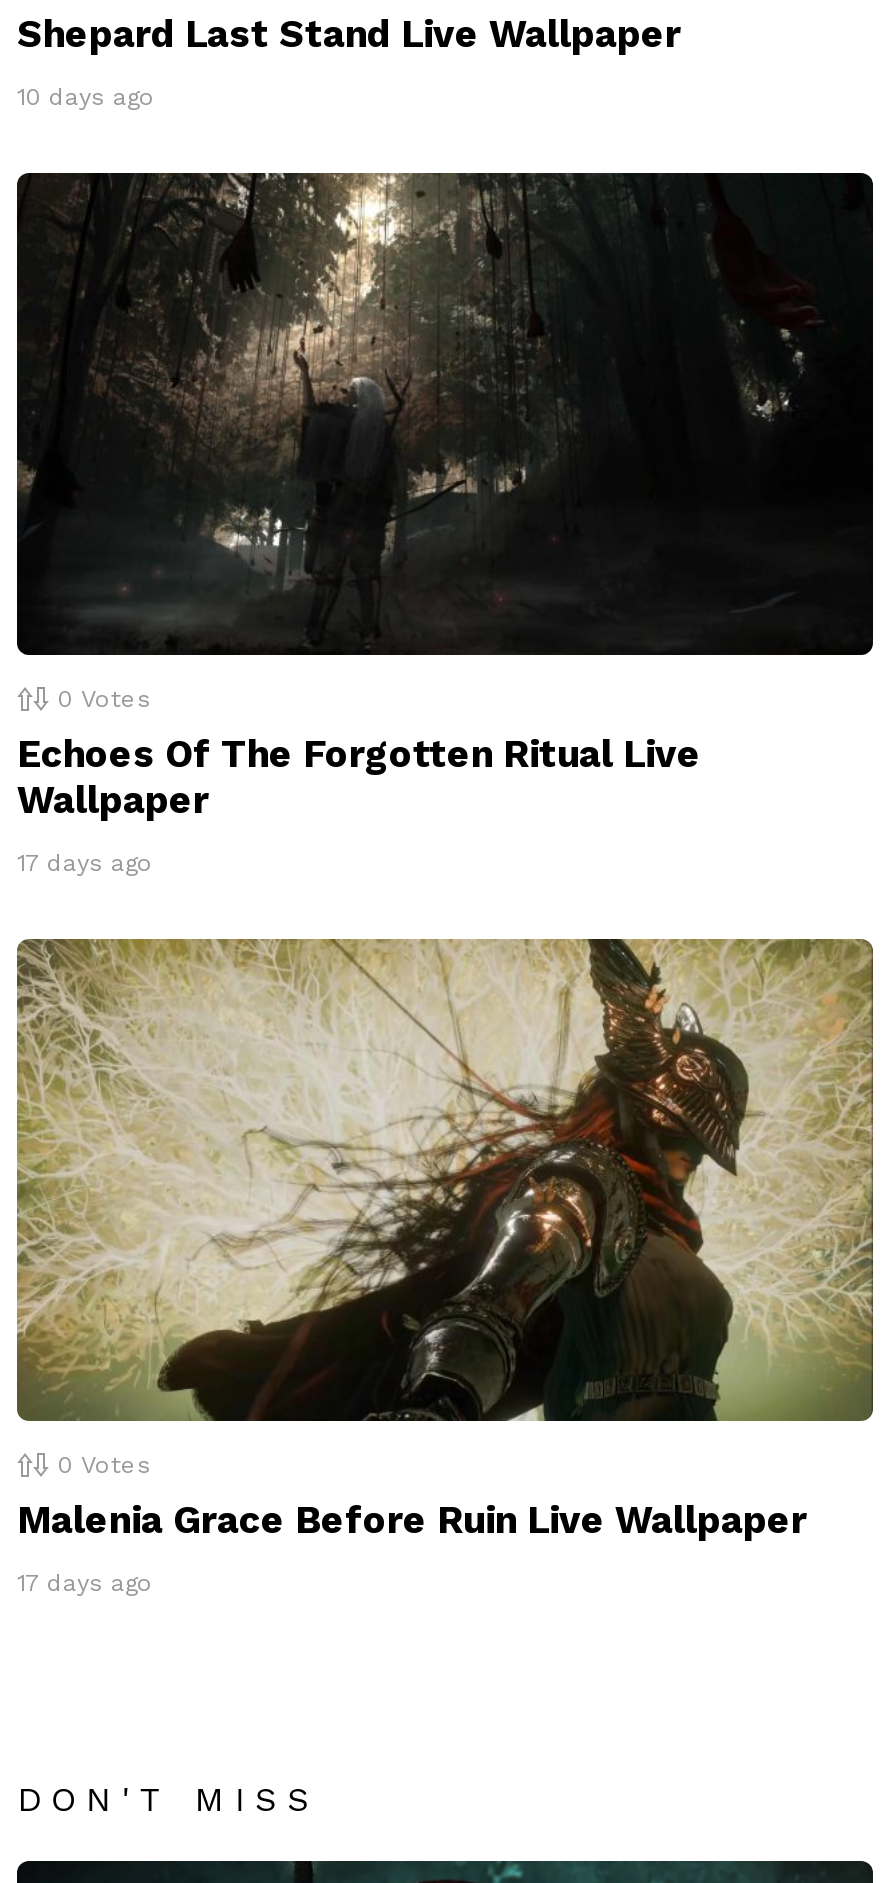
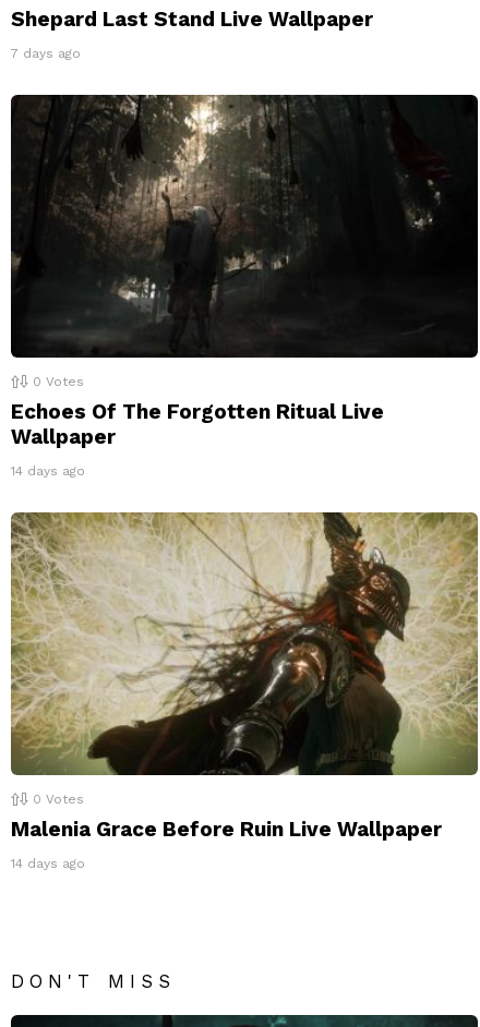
- 10 days ago
+ 7 days ago

- 17 days ago
+ 14 days ago

- 17 days ago
+ 14 days ago
